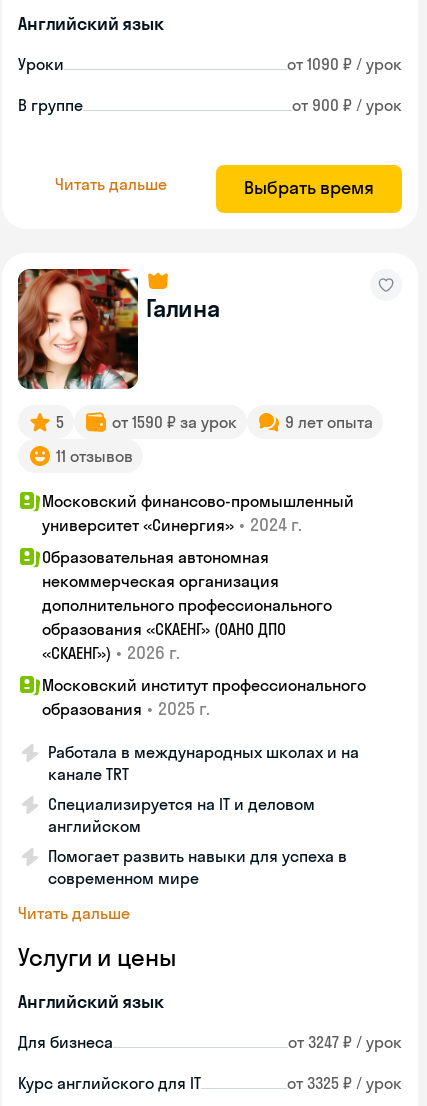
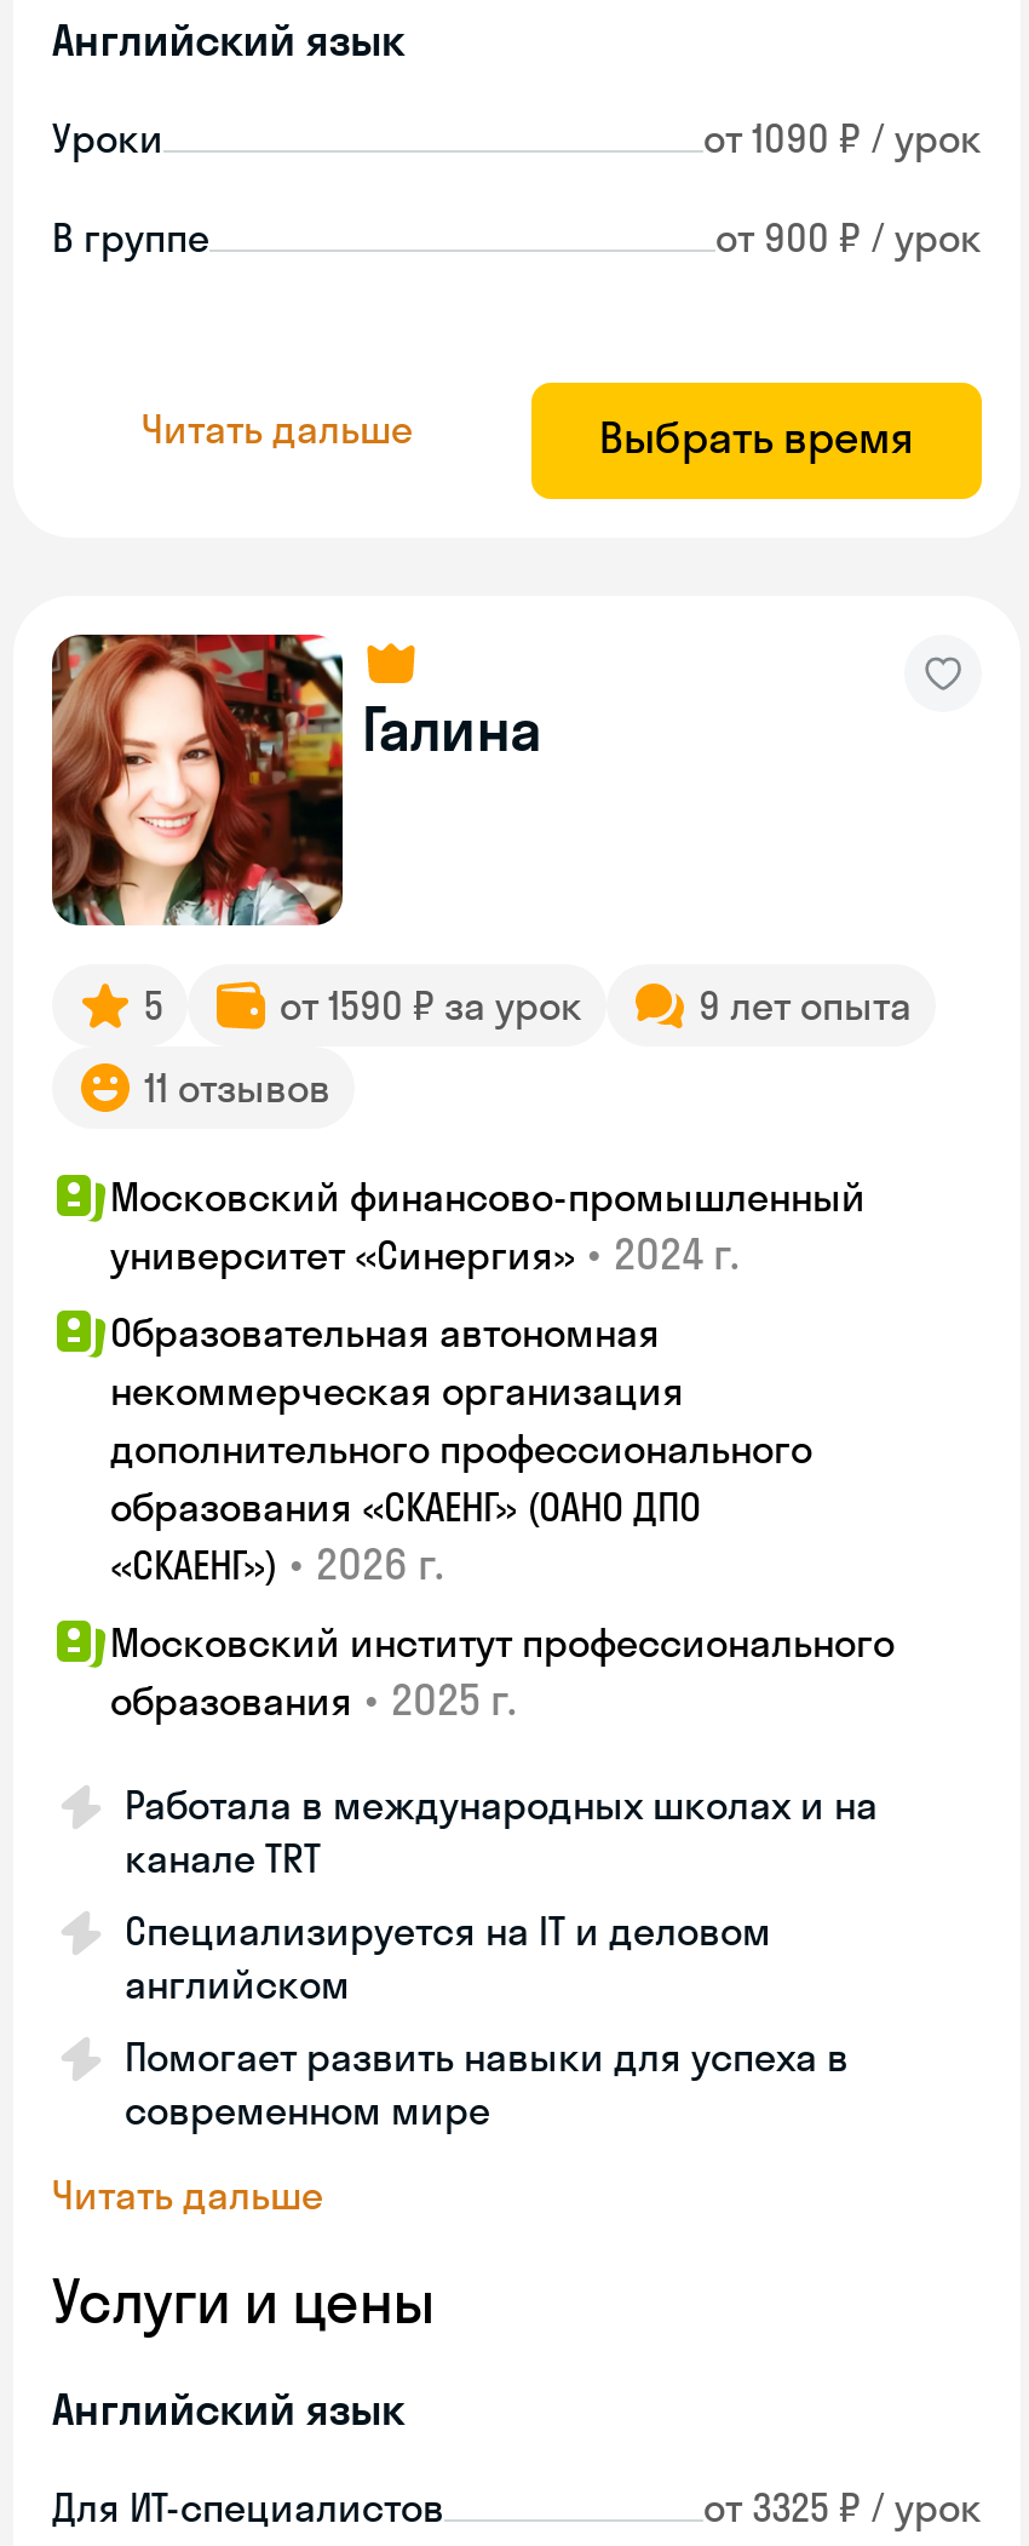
- Для бизнеса
- от 3247 ₽ / урок
- Курс английского для IT
+ Для ИТ-специалистов
